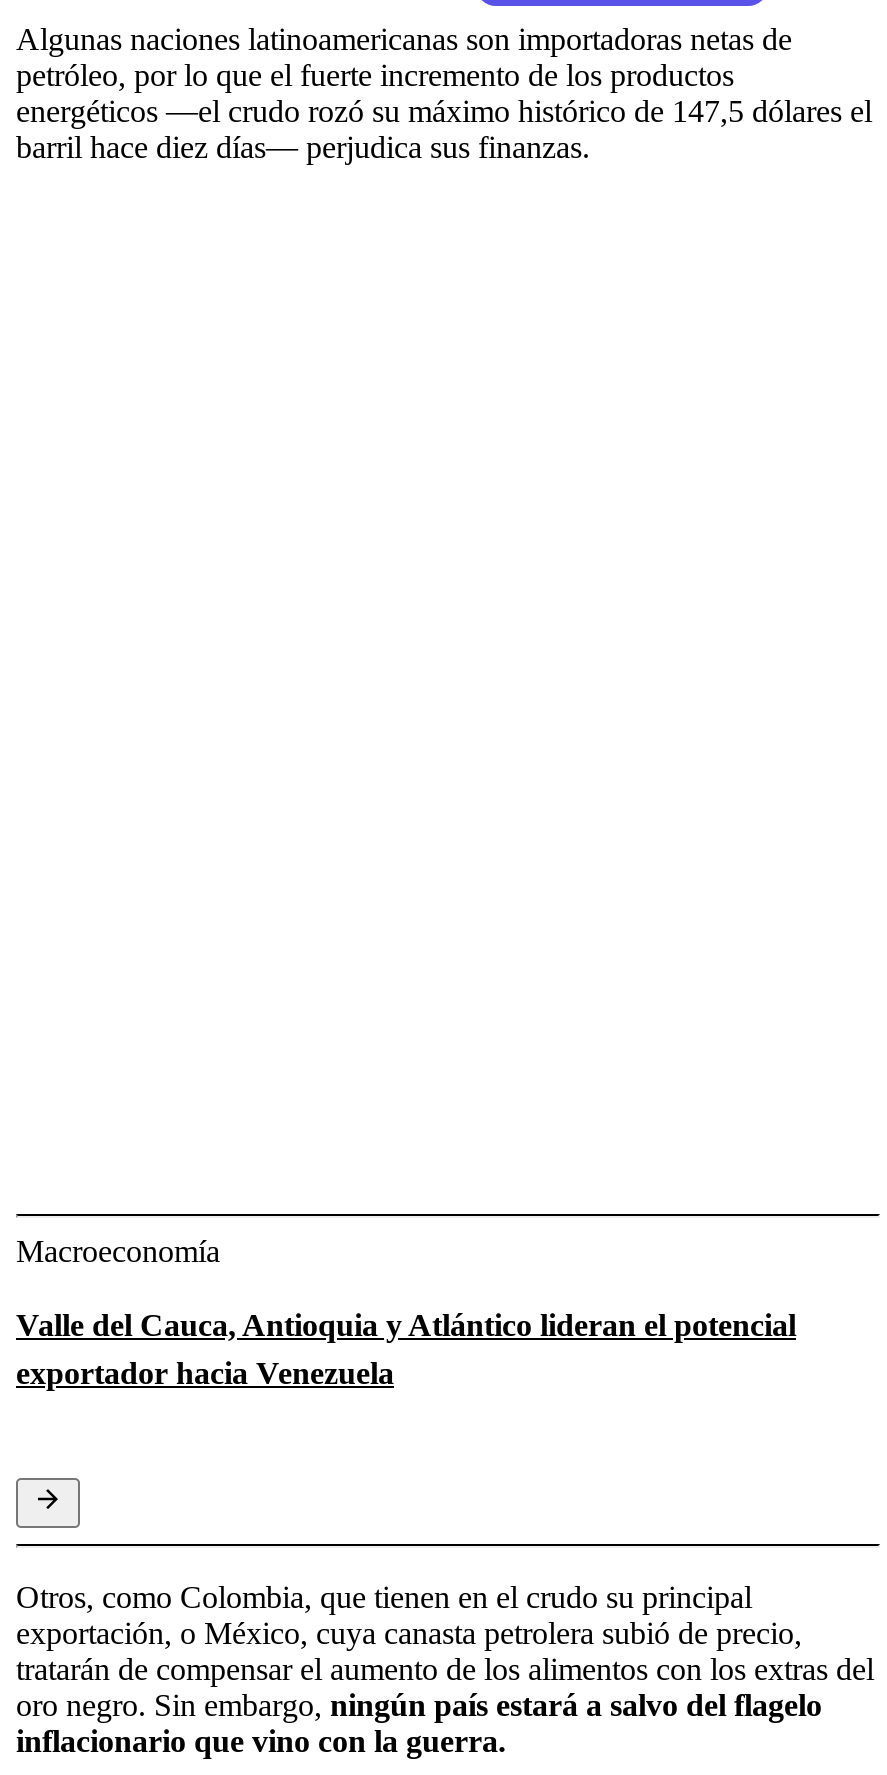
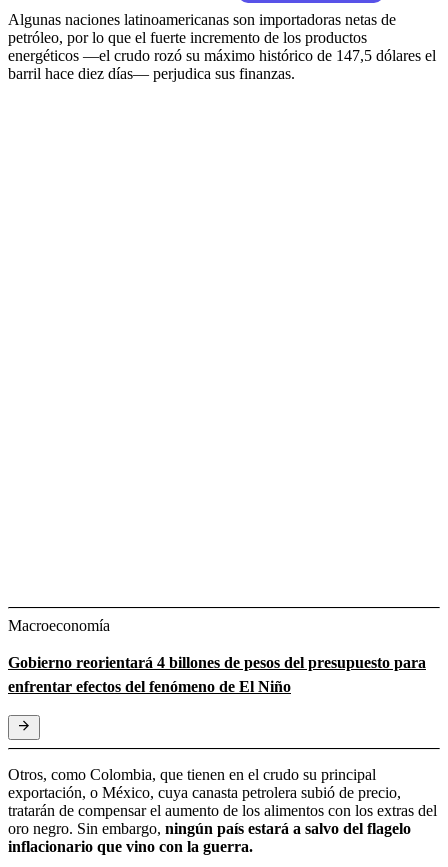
- Valle del Cauca, Antioquia y Atlántico lideran el potencial
- exportador hacia Venezuela
+ Gobierno reorientará 4 billones de pesos del presupuesto para
+ enfrentar efectos del fenómeno de El Niño
